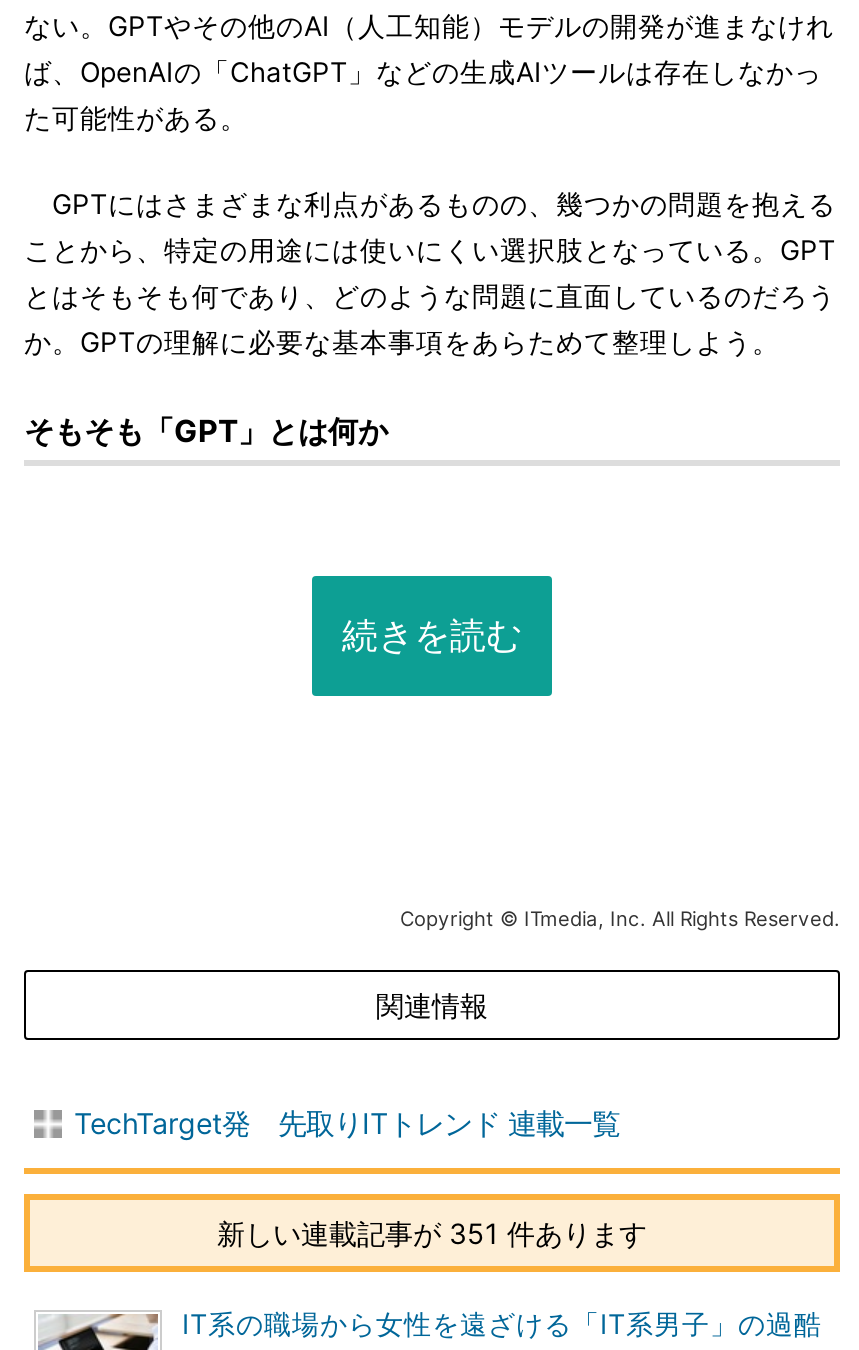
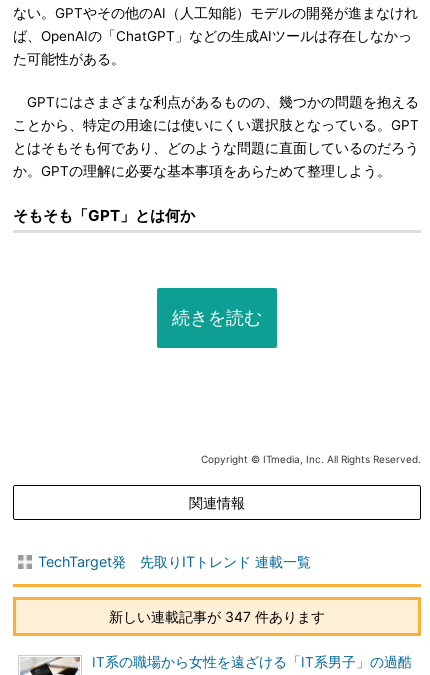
- 新しい連載記事が 351 件あります
+ 新しい連載記事が 347 件あります
